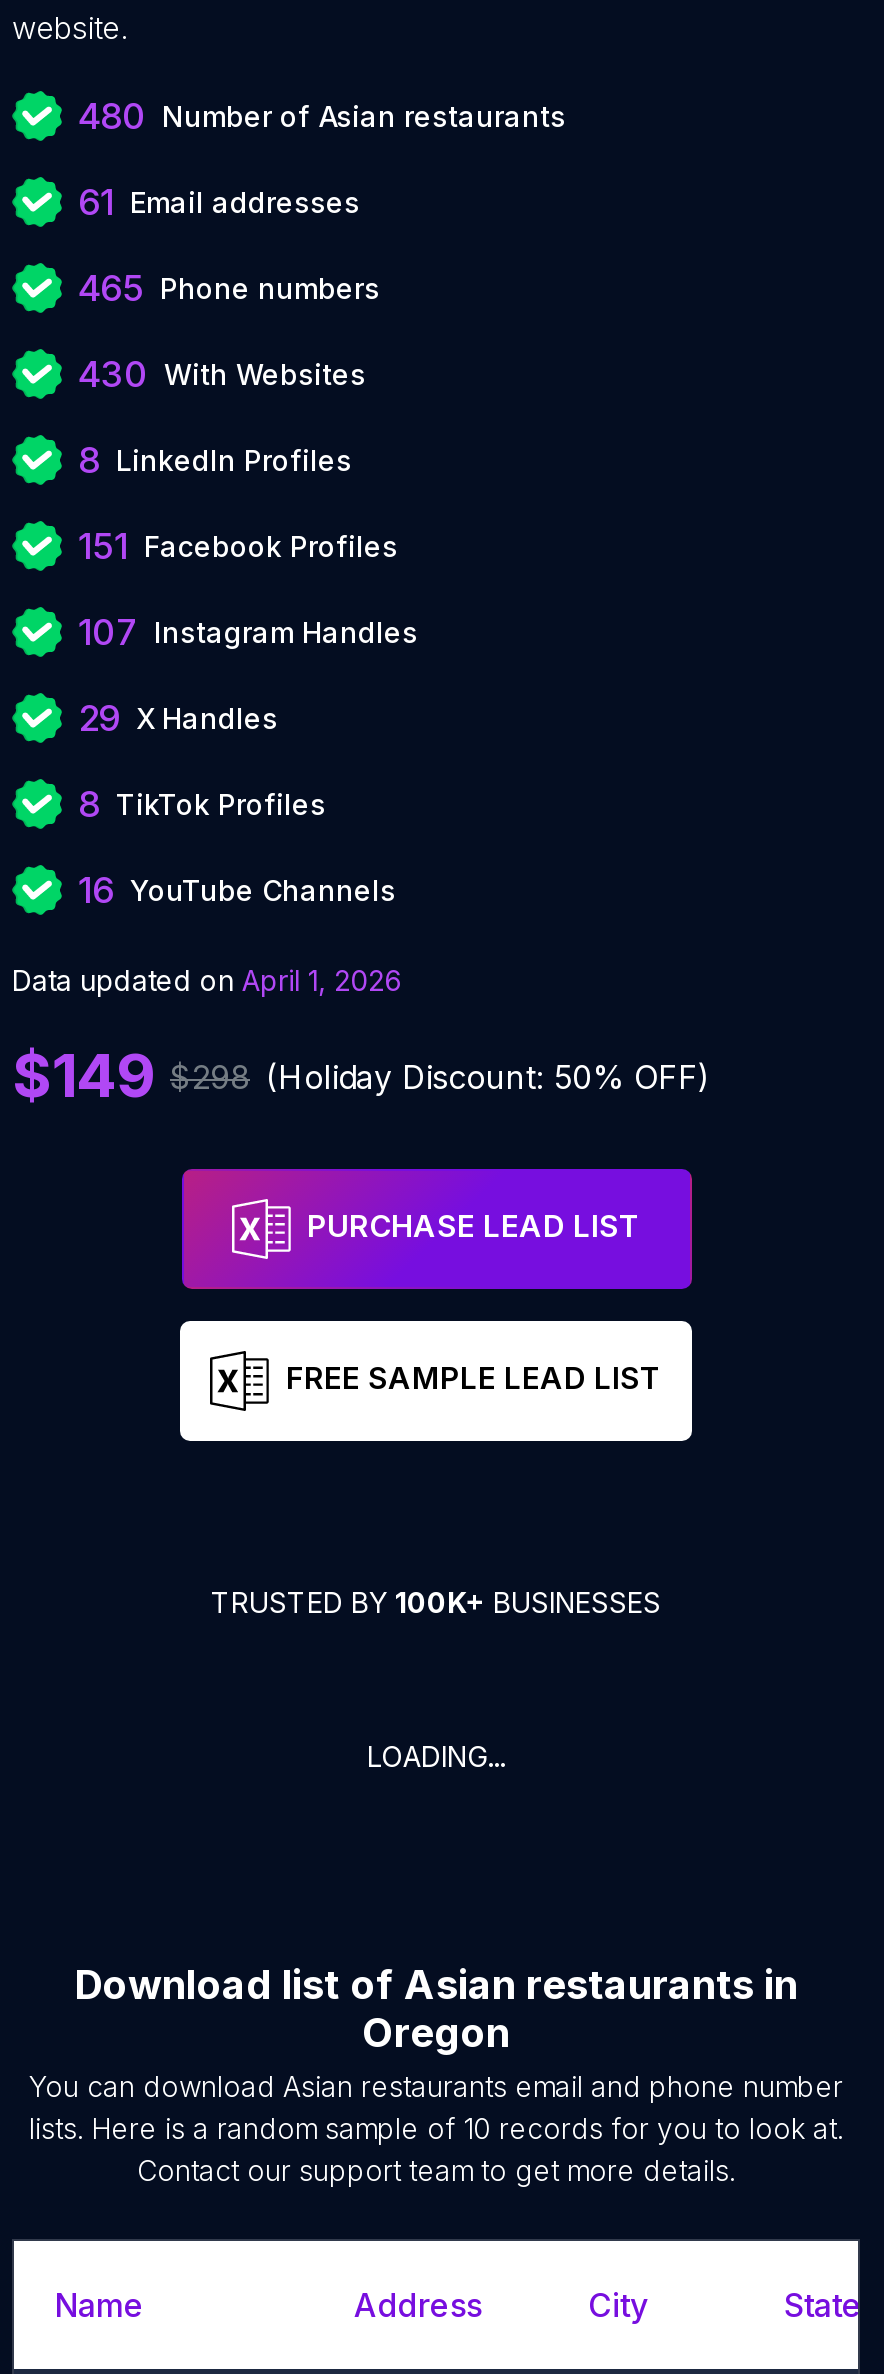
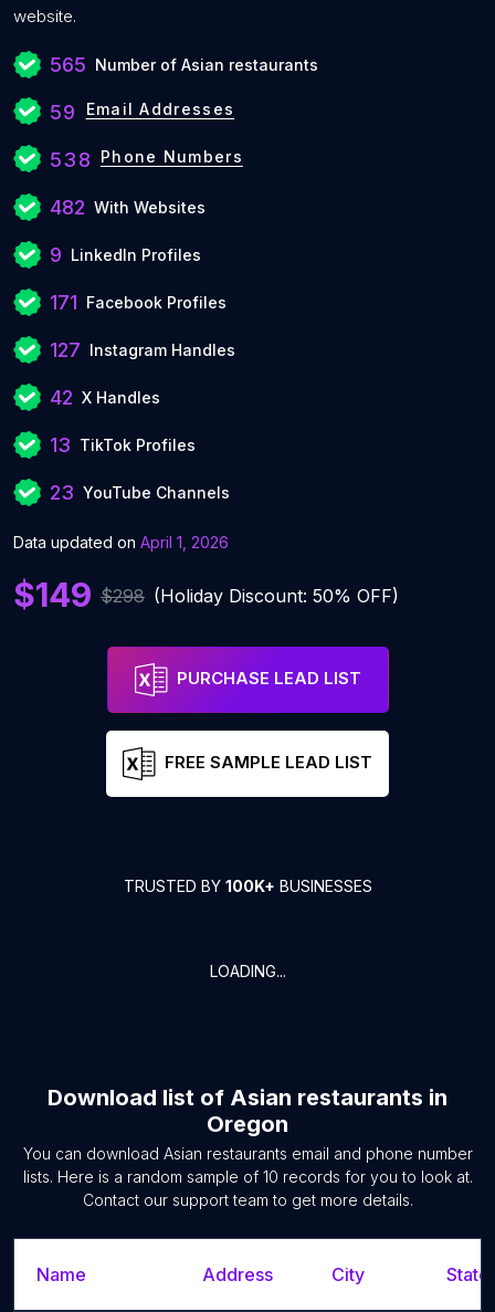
- 480 Number of Asian restaurants
+ 565 Number of Asian restaurants

- 61 Email addresses
+ 59 Email Addresses

- 465 Phone numbers
+ 538 Phone Numbers

- 430 With Websites
+ 482 With Websites

- 8 LinkedIn Profiles
+ 9 LinkedIn Profiles

- 151 Facebook Profiles
+ 171 Facebook Profiles

- 107 Instagram Handles
+ 127 Instagram Handles

- 29 X Handles
+ 42 X Handles

- 8 TikTok Profiles
+ 13 TikTok Profiles

- 16 YouTube Channels
+ 23 YouTube Channels
